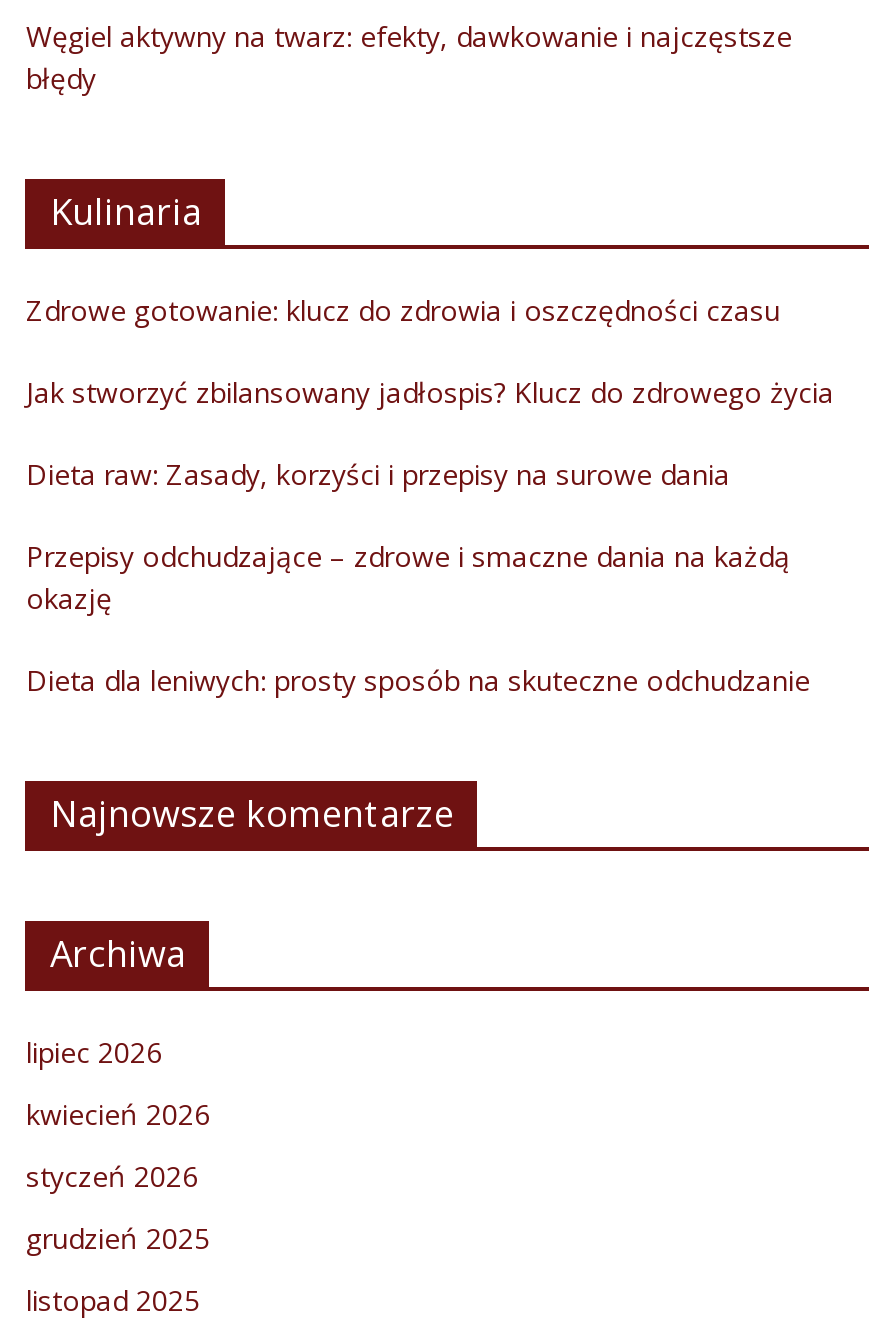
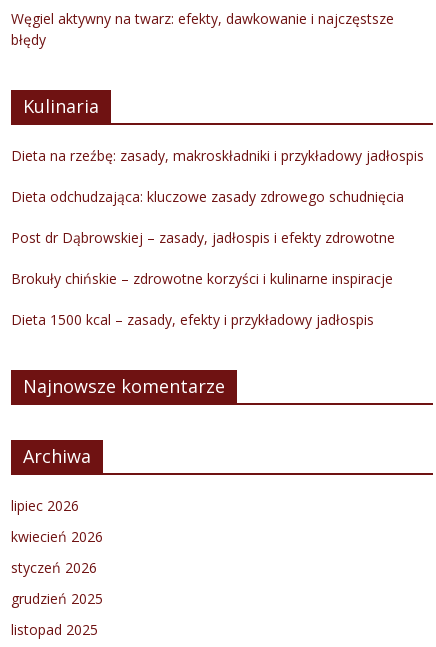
- Zdrowe gotowanie: klucz do zdrowia i oszczędności czasu
+ Dieta na rzeźbę: zasady, makroskładniki i przykładowy jadłospis

- Jak stworzyć zbilansowany jadłospis? Klucz do zdrowego życia
+ Dieta odchudzająca: kluczowe zasady zdrowego schudnięcia

- Dieta raw: Zasady, korzyści i przepisy na surowe dania
+ Post dr Dąbrowskiej – zasady, jadłospis i efekty zdrowotne

- Przepisy odchudzające – zdrowe i smaczne dania na każdą
- okazję
+ Brokuły chińskie – zdrowotne korzyści i kulinarne inspiracje

- Dieta dla leniwych: prosty sposób na skuteczne odchudzanie
+ Dieta 1500 kcal – zasady, efekty i przykładowy jadłospis
